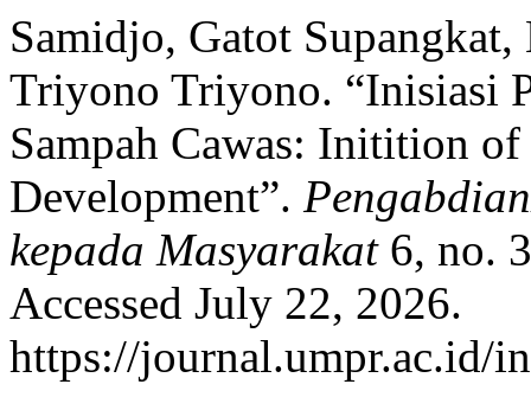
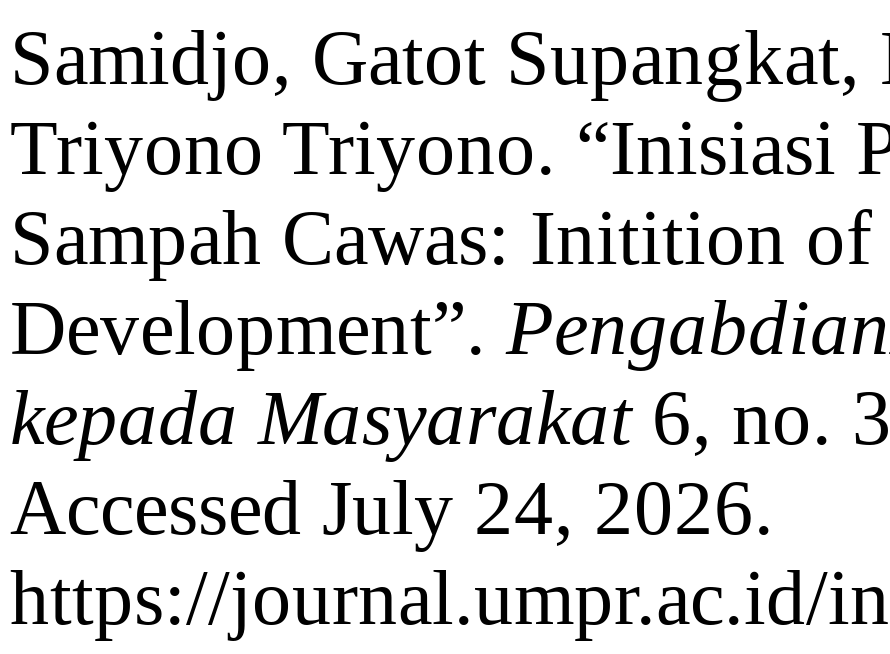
- Accessed July 22, 2026.
+ Accessed July 24, 2026.
